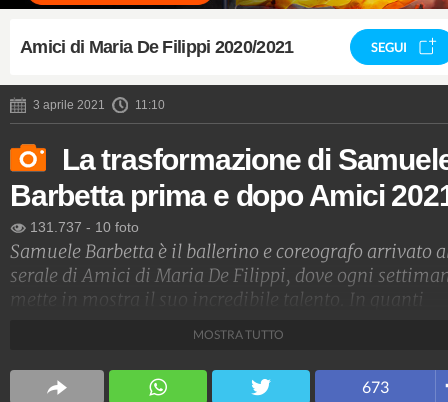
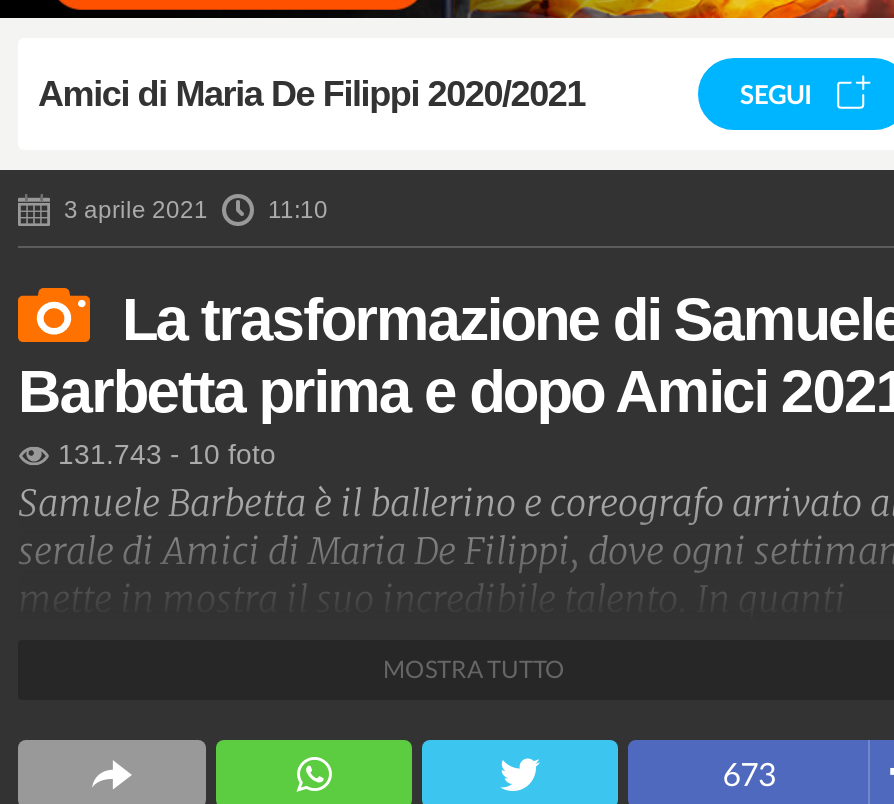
- 131.737 - 10 foto
+ 131.743 - 10 foto
